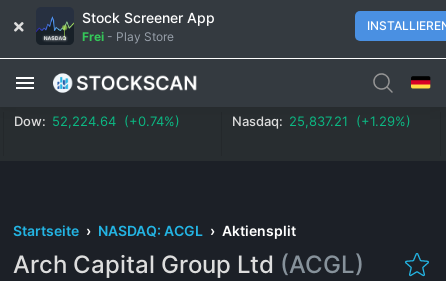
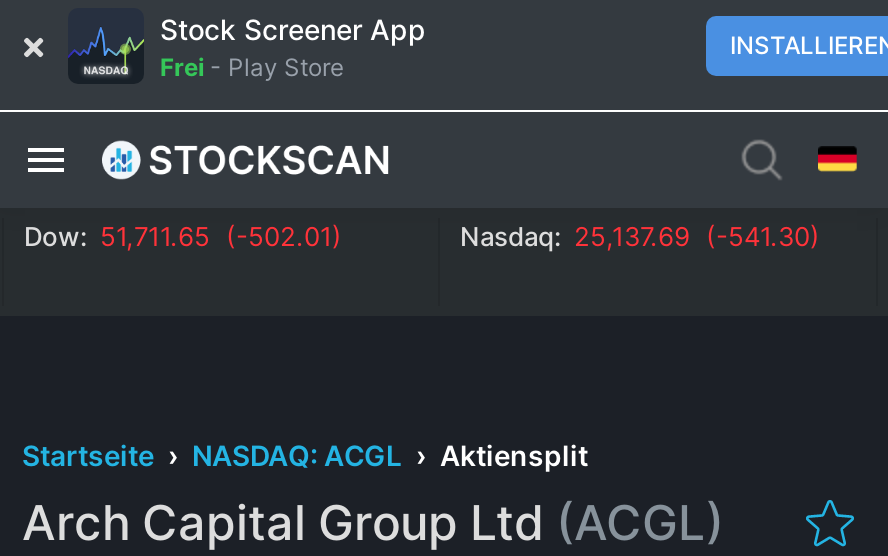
- Dow: 52,224.64 (+0.74%)
+ Dow: 51,711.65 (-502.01)

- Nasdaq: 25,837.21 (+1.29%)
+ Nasdaq: 25,137.69 (-541.30)
